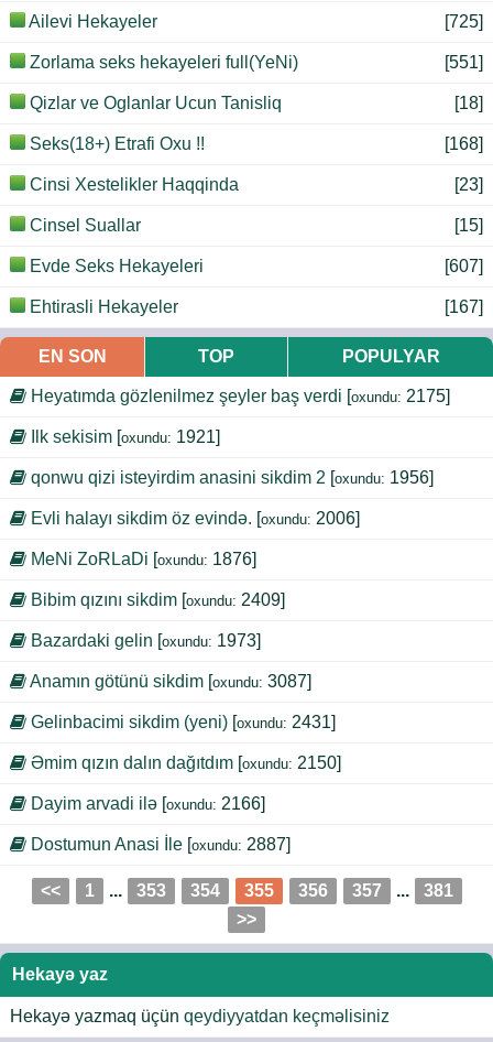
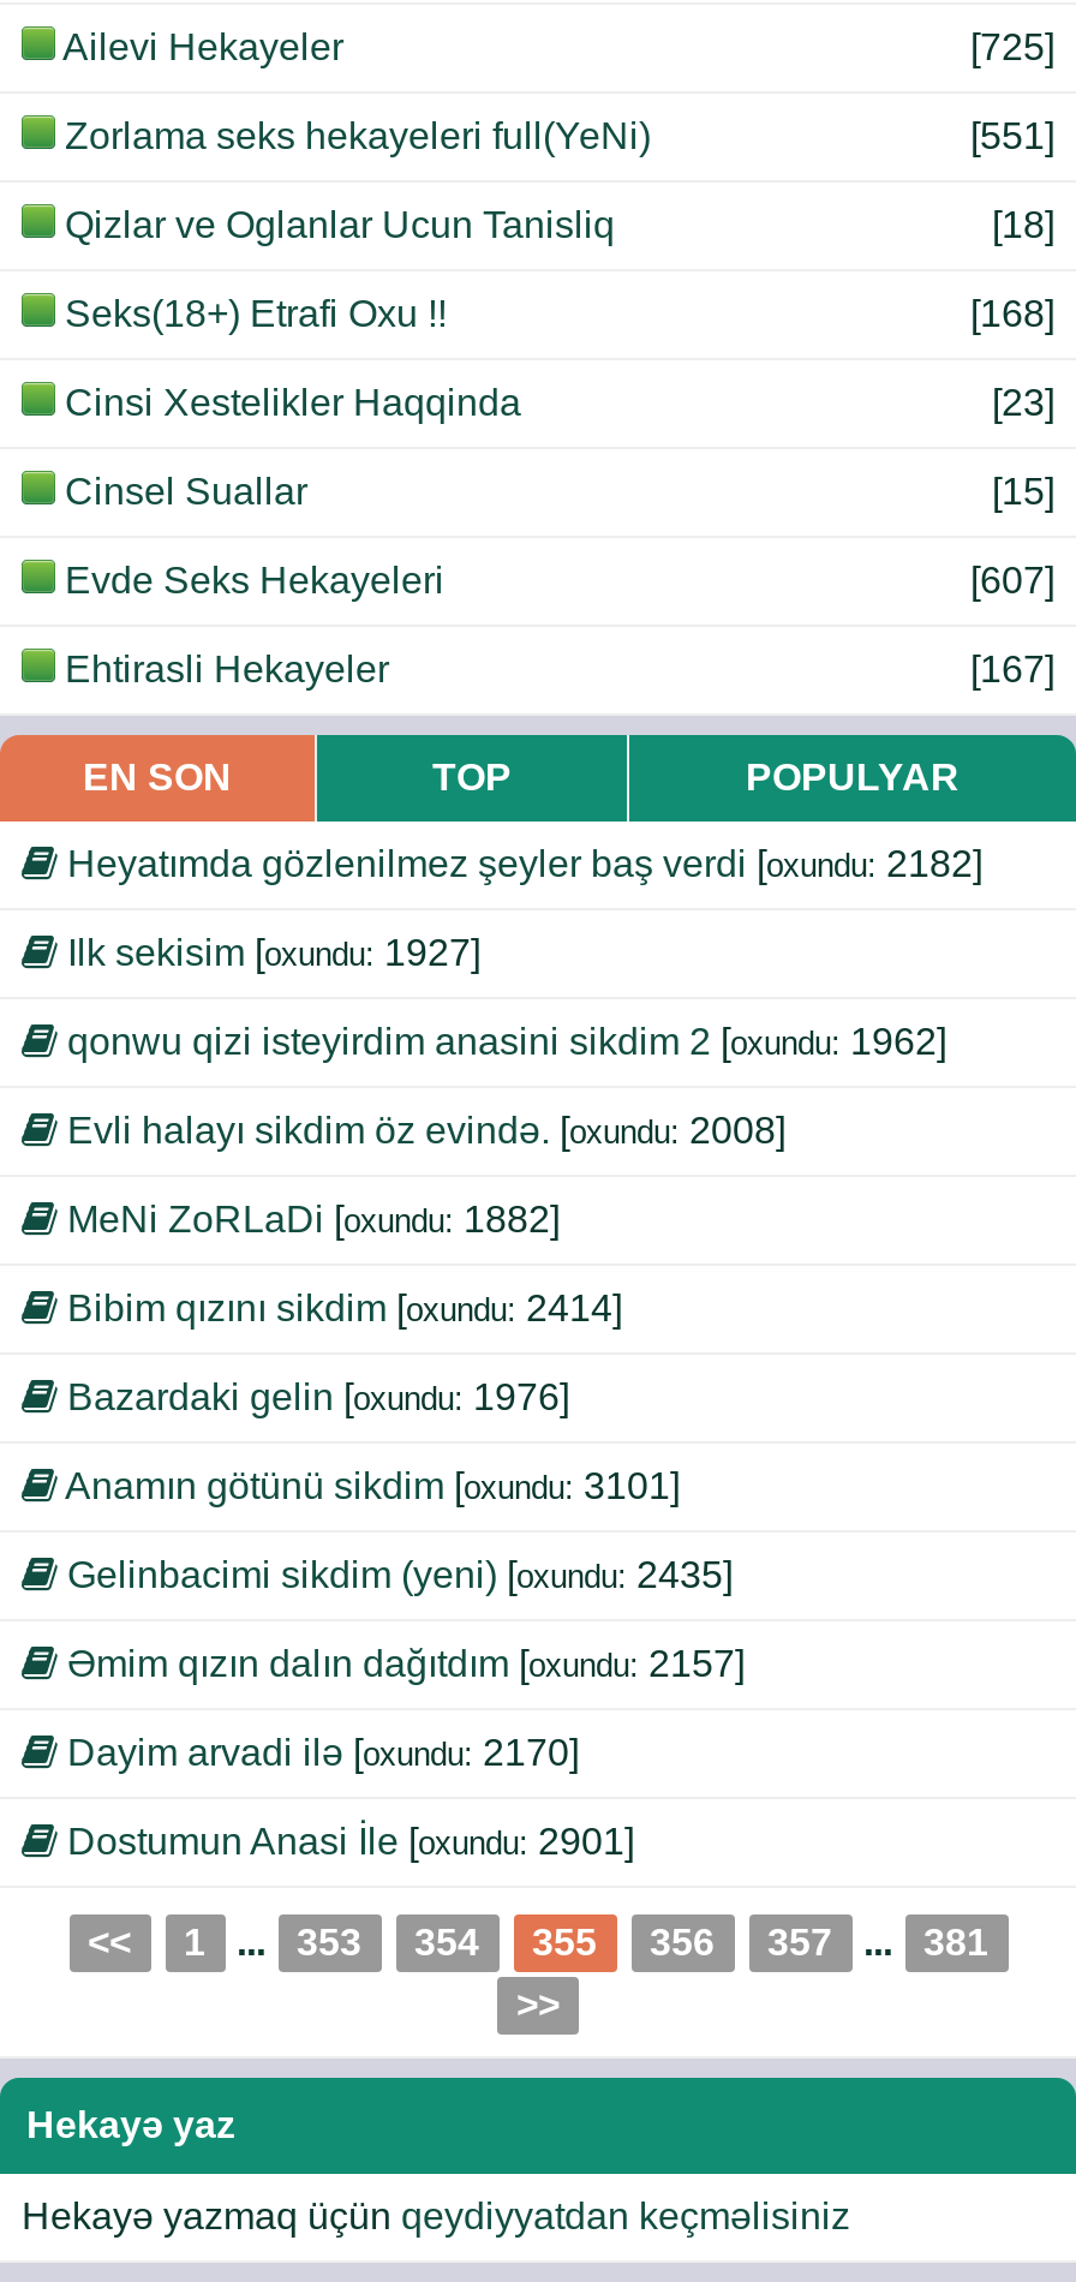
- Heyatımda gözlenilmez şeyler baş verdi [oxundu: 2175]
+ Heyatımda gözlenilmez şeyler baş verdi [oxundu: 2182]

- Ilk sekisim [oxundu: 1921]
+ Ilk sekisim [oxundu: 1927]

- qonwu qizi isteyirdim anasini sikdim 2 [oxundu: 1956]
+ qonwu qizi isteyirdim anasini sikdim 2 [oxundu: 1962]

- Evli halayı sikdim öz evində. [oxundu: 2006]
+ Evli halayı sikdim öz evində. [oxundu: 2008]

- MeNi ZoRLaDi [oxundu: 1876]
+ MeNi ZoRLaDi [oxundu: 1882]

- Bibim qızını sikdim [oxundu: 2409]
+ Bibim qızını sikdim [oxundu: 2414]

- Bazardaki gelin [oxundu: 1973]
+ Bazardaki gelin [oxundu: 1976]

- Anamın götünü sikdim [oxundu: 3087]
+ Anamın götünü sikdim [oxundu: 3101]

- Gelinbacimi sikdim (yeni) [oxundu: 2431]
+ Gelinbacimi sikdim (yeni) [oxundu: 2435]

- Əmim qızın dalın dağıtdım [oxundu: 2150]
+ Əmim qızın dalın dağıtdım [oxundu: 2157]

- Dayim arvadi ilə [oxundu: 2166]
+ Dayim arvadi ilə [oxundu: 2170]

- Dostumun Anasi İle [oxundu: 2887]
+ Dostumun Anasi İle [oxundu: 2901]
